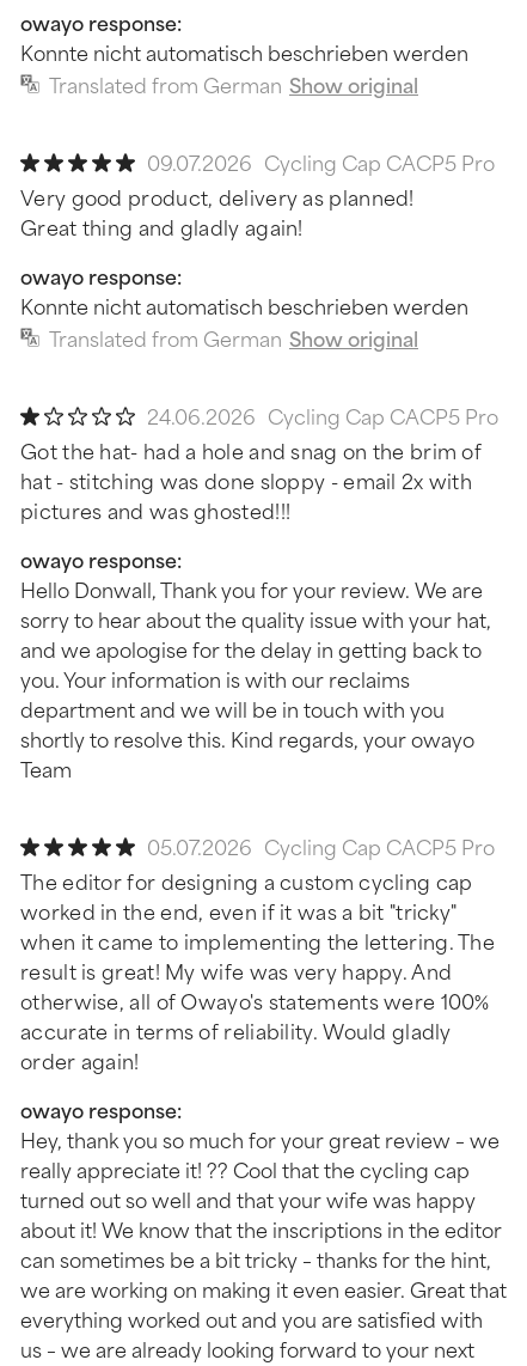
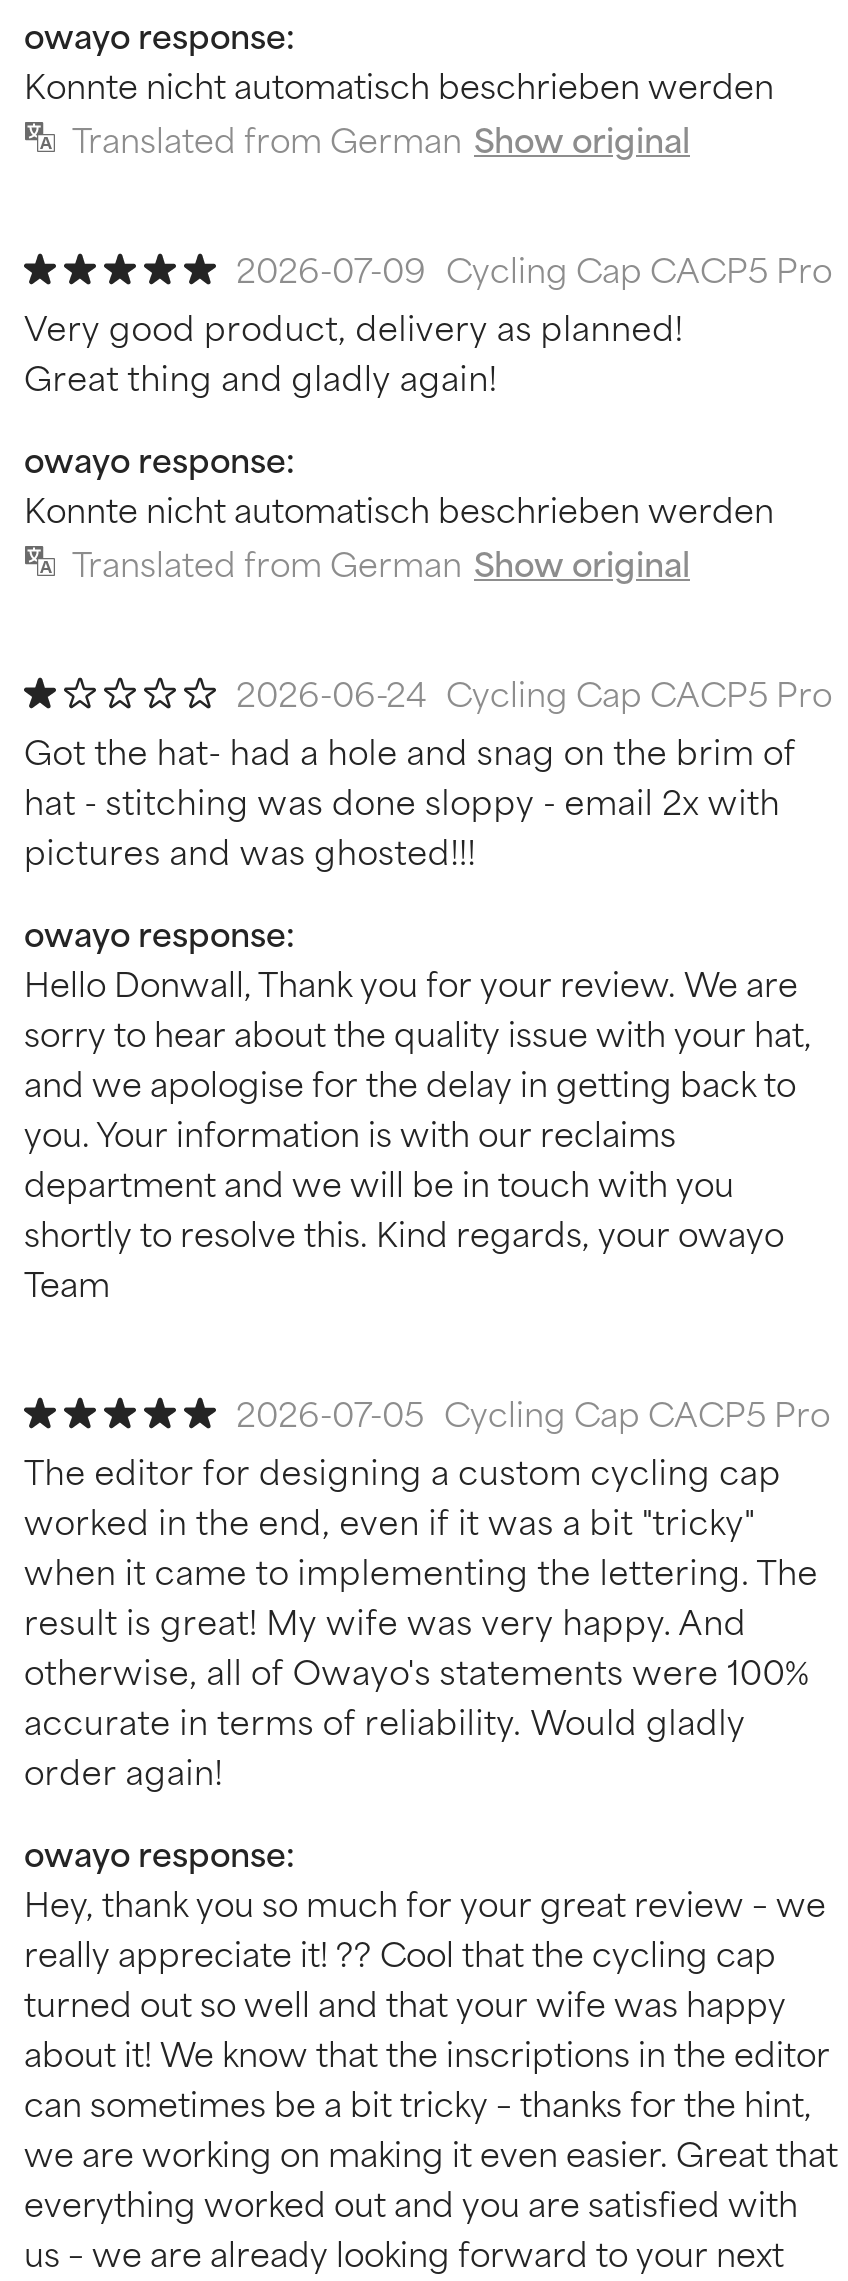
- 09.07.2026 Cycling Cap CACP5 Pro
+ 2026-07-09 Cycling Cap CACP5 Pro

- 24.06.2026 Cycling Cap CACP5 Pro
+ 2026-06-24 Cycling Cap CACP5 Pro

- 05.07.2026 Cycling Cap CACP5 Pro
+ 2026-07-05 Cycling Cap CACP5 Pro
